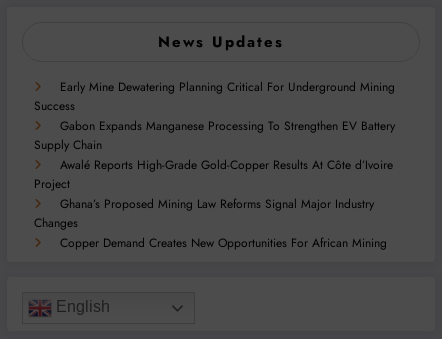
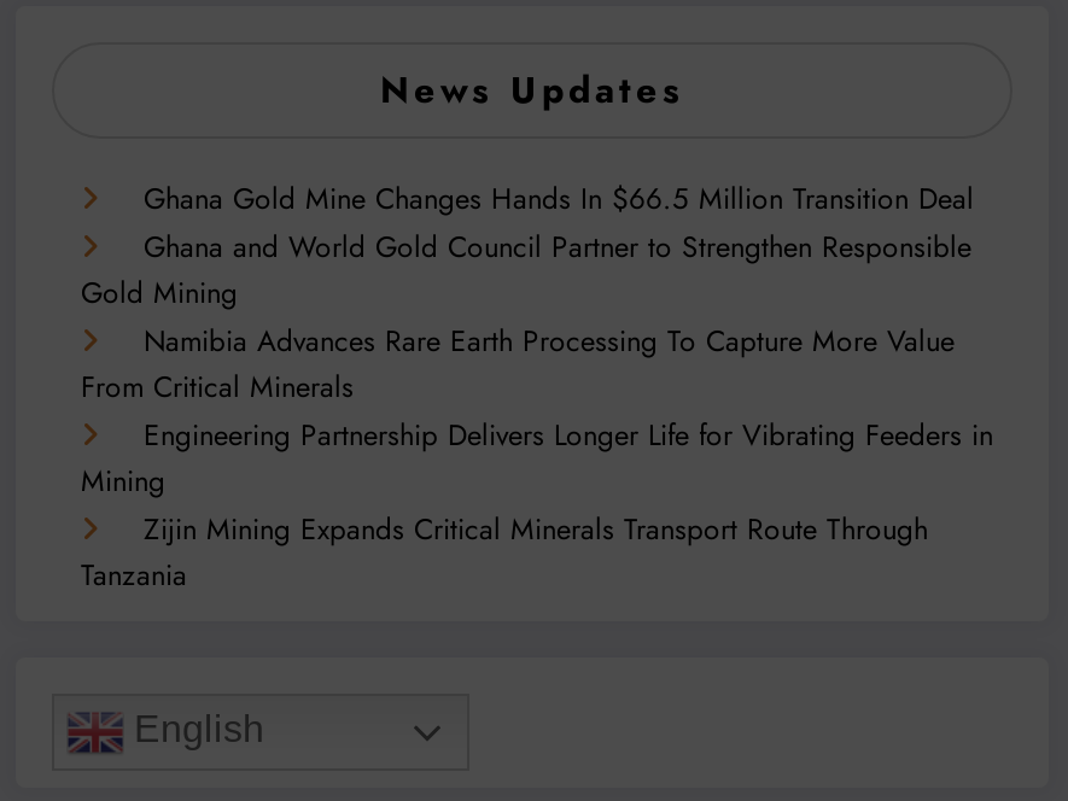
- Early Mine Dewatering Planning Critical For Underground Mining
- Success
- Gabon Expands Manganese Processing To Strengthen EV Battery
- Supply Chain
- Awalé Reports High-Grade Gold-Copper Results At Côte d’Ivoire
- Project
- Ghana’s Proposed Mining Law Reforms Signal Major Industry
- Changes
- Copper Demand Creates New Opportunities For African Mining
+ Ghana Gold Mine Changes Hands In $66.5 Million Transition Deal
+ Ghana and World Gold Council Partner to Strengthen Responsible
+ Gold Mining
+ Namibia Advances Rare Earth Processing To Capture More Value
+ From Critical Minerals
+ Engineering Partnership Delivers Longer Life for Vibrating Feeders in
+ Mining
+ Zijin Mining Expands Critical Minerals Transport Route Through
+ Tanzania
